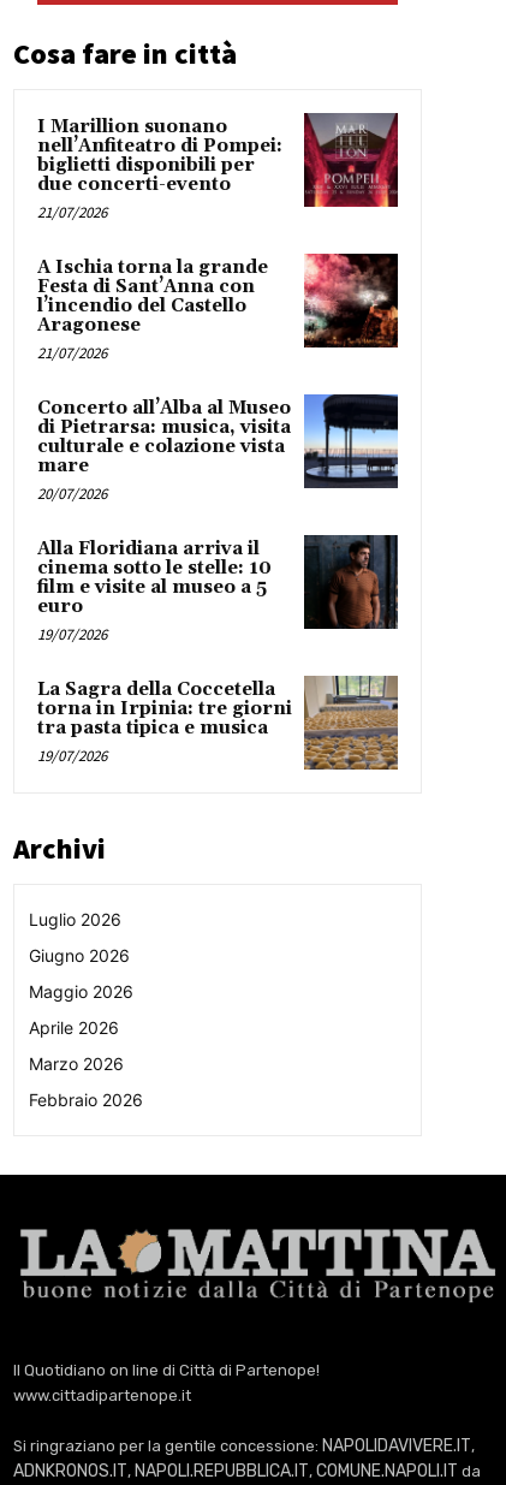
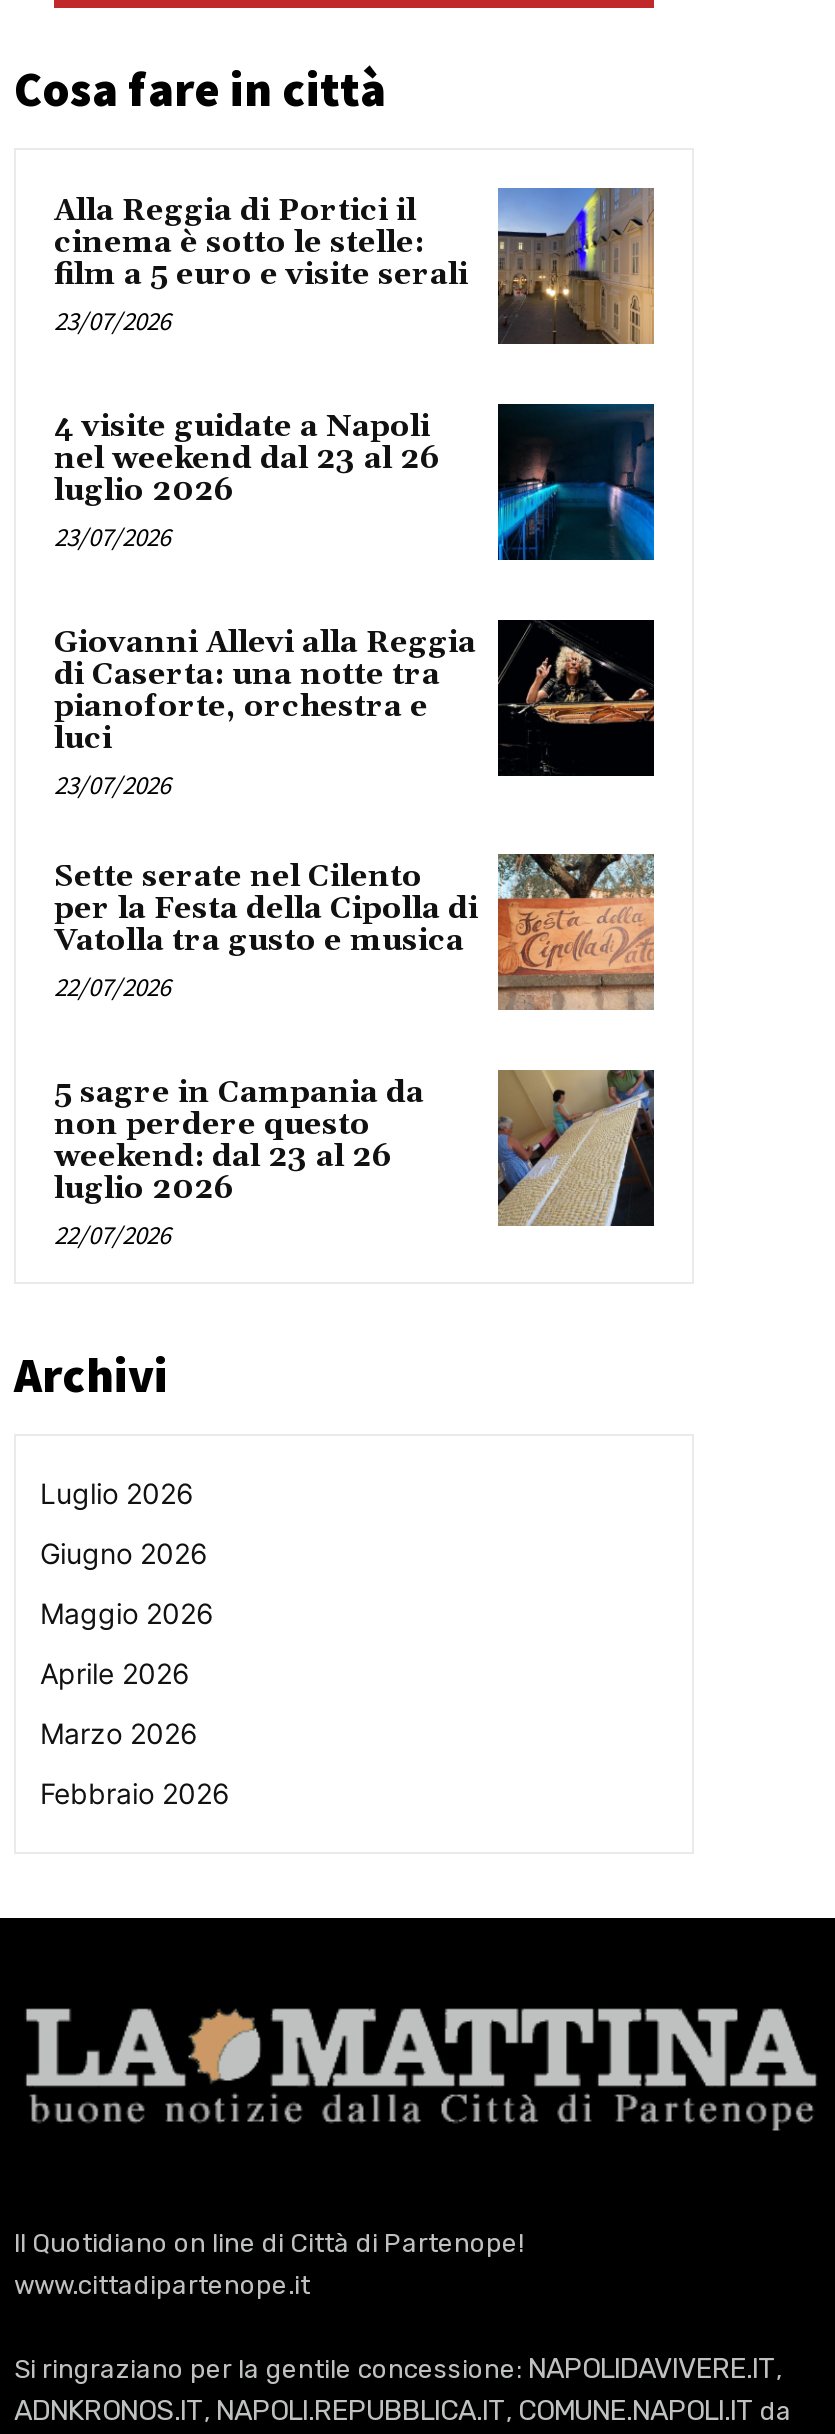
- [image]
- I Marillion suonano
- nell’Anfiteatro di Pompei:
- biglietti disponibili per
- due concerti-evento
- 21/07/2026
+ [image]
+ Alla Reggia di Portici il
+ cinema è sotto le stelle:
+ film a 5 euro e visite serali
+ 23/07/2026

- [image]
- A Ischia torna la grande
- Festa di Sant’Anna con
- l’incendio del Castello
- Aragonese
- 21/07/2026
+ [image]
+ 4 visite guidate a Napoli
+ nel weekend dal 23 al 26
+ luglio 2026
+ 23/07/2026

- [image]
- Concerto all’Alba al Museo
- di Pietrarsa: musica, visita
- culturale e colazione vista
- mare
- 20/07/2026
+ [image]
+ Giovanni Allevi alla Reggia
+ di Caserta: una notte tra
+ pianoforte, orchestra e
+ luci
+ 23/07/2026

- [image]
- Alla Floridiana arriva il
- cinema sotto le stelle: 10
- film e visite al museo a 5
- euro
- 19/07/2026
+ [image]
+ Sette serate nel Cilento
+ per la Festa della Cipolla di
+ Vatolla tra gusto e musica
+ 22/07/2026

- [image]
- La Sagra della Coccetella
- torna in Irpinia: tre giorni
- tra pasta tipica e musica
- 19/07/2026
+ [image]
+ 5 sagre in Campania da
+ non perdere questo
+ weekend: dal 23 al 26
+ luglio 2026
+ 22/07/2026
